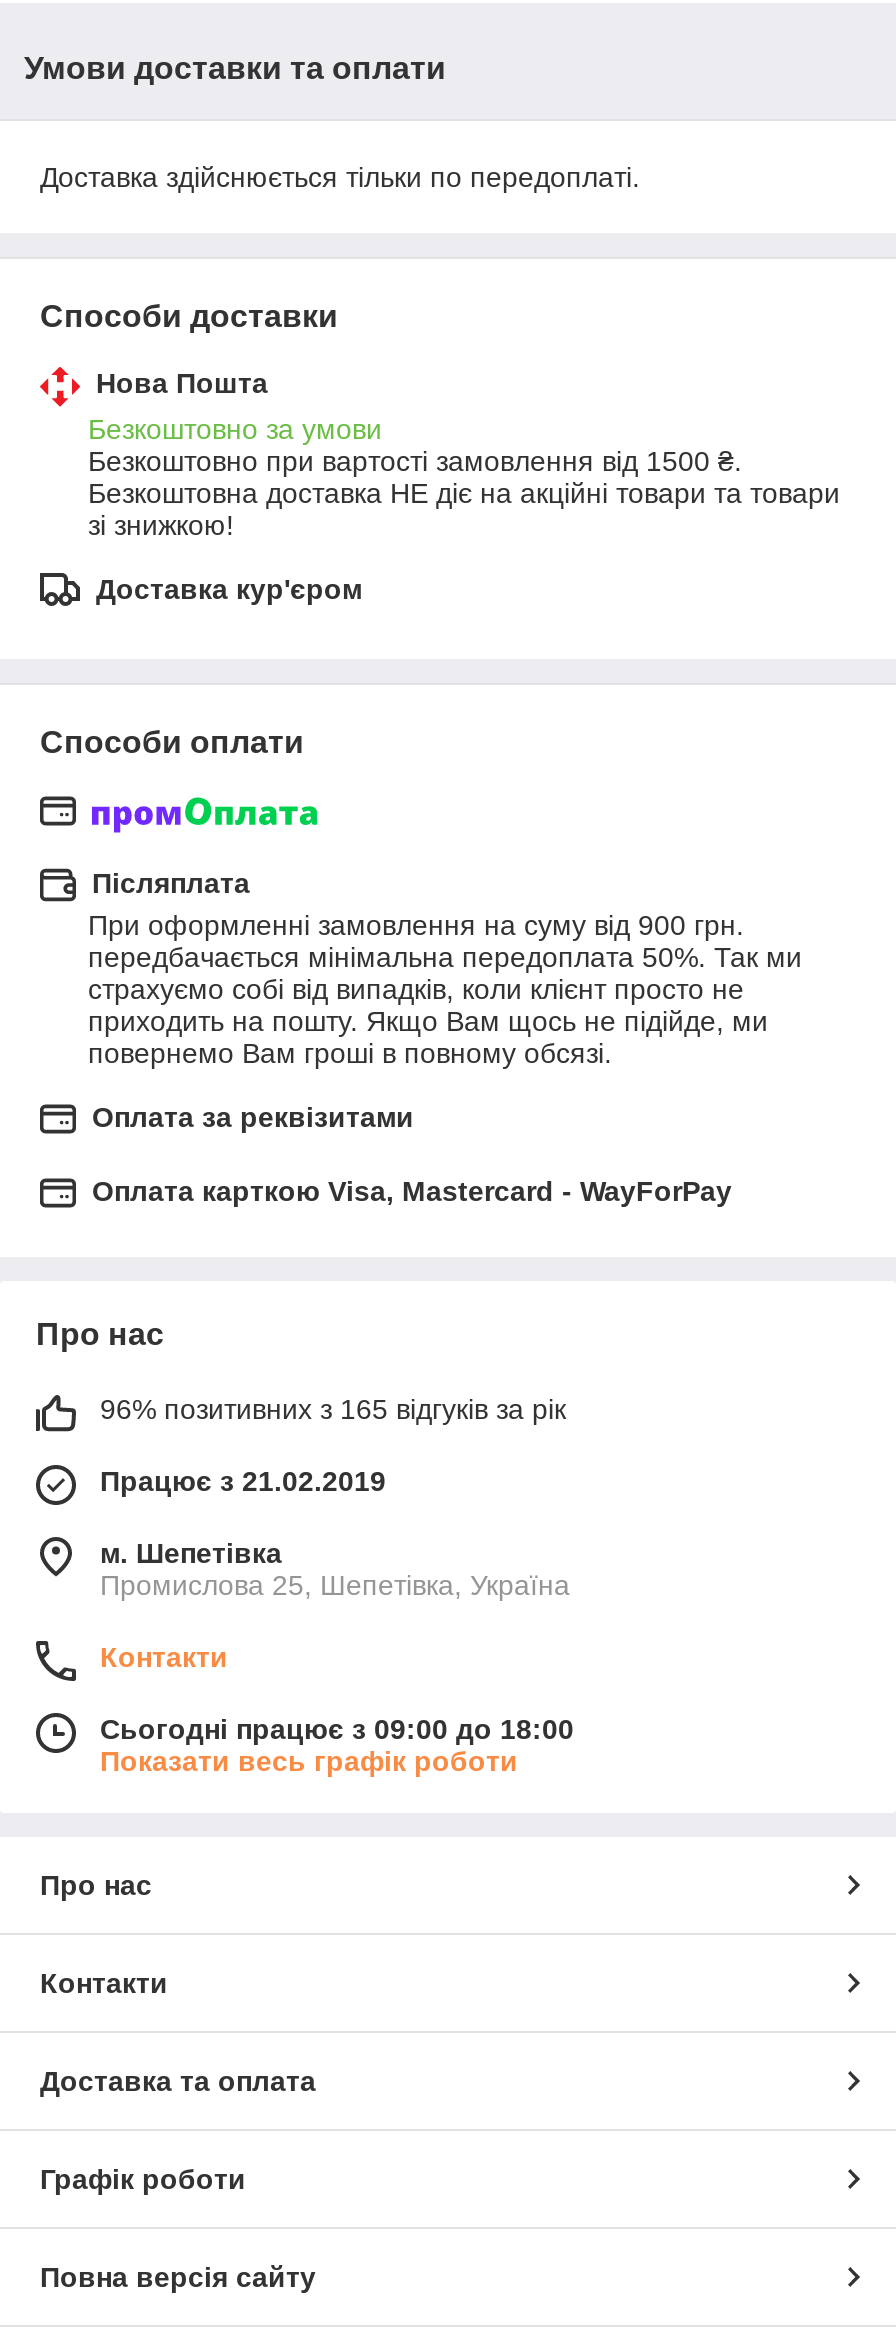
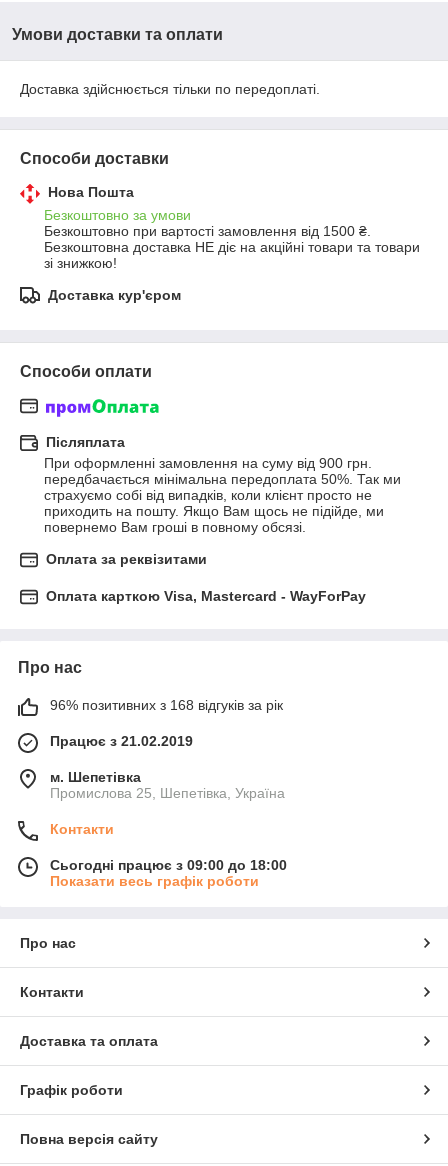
- 96% позитивних з 165 відгуків за рік
+ 96% позитивних з 168 відгуків за рік
